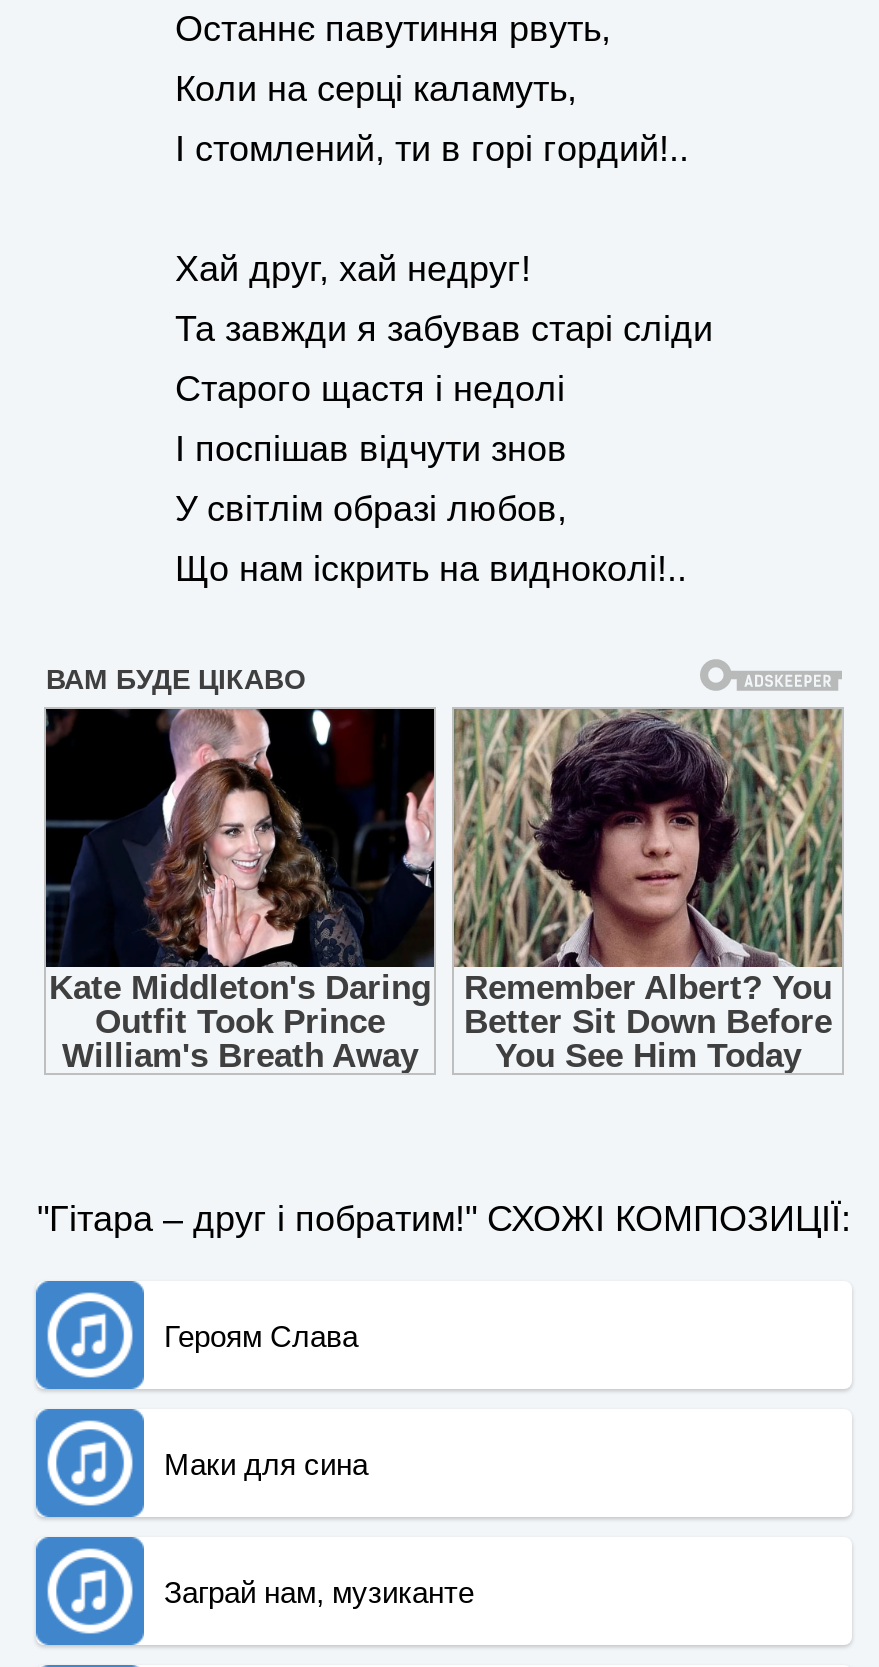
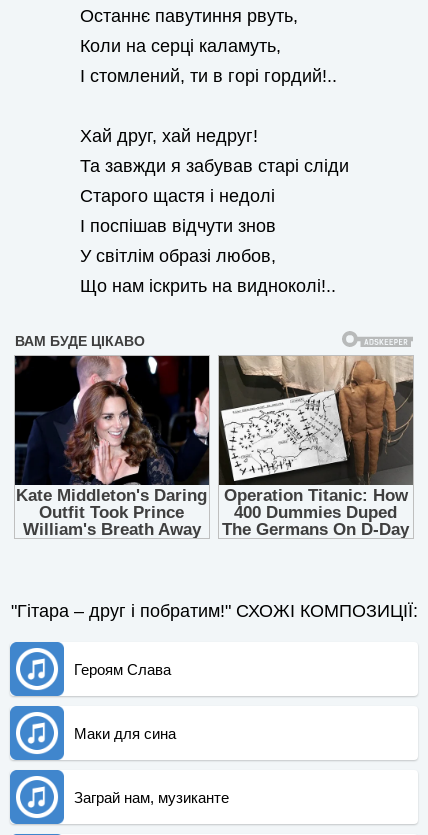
- [image]
+ [image]
